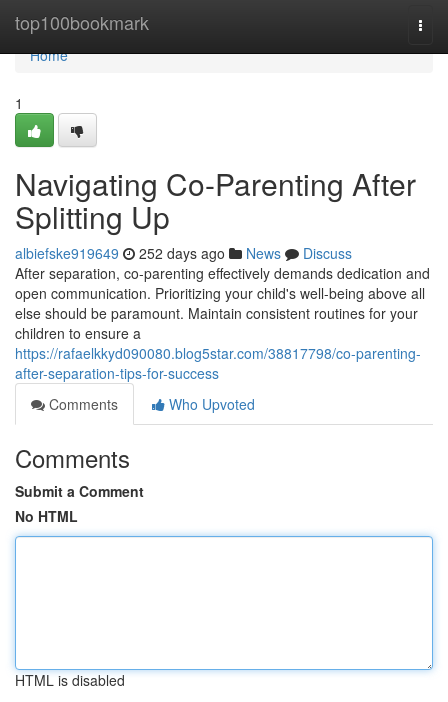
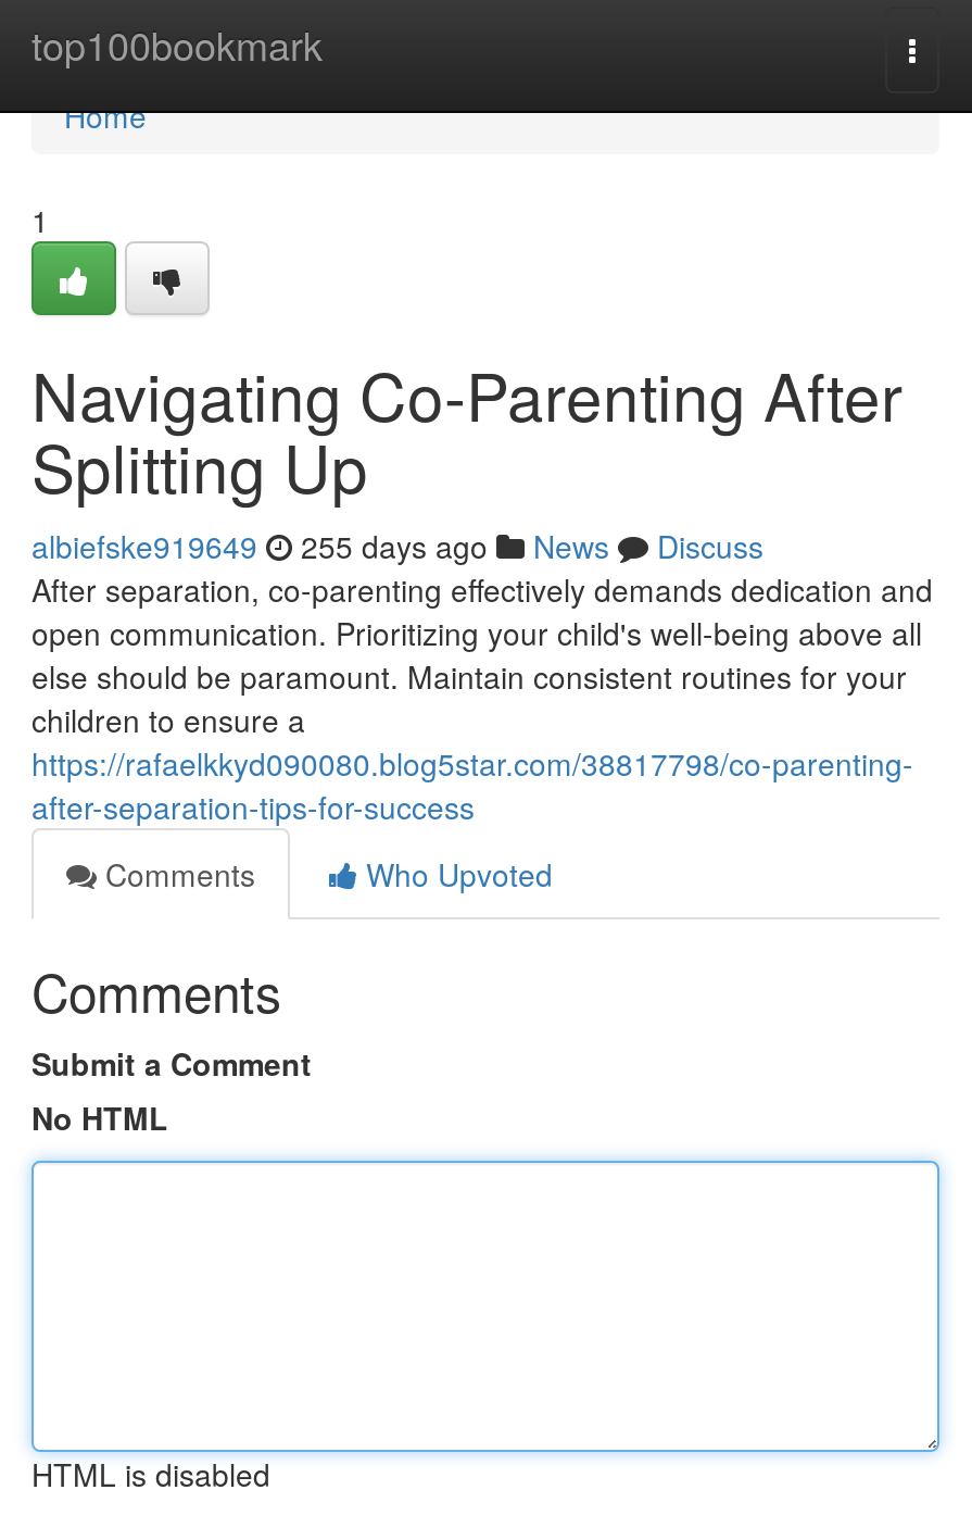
- albiefske919649 252 days ago News Discuss
+ albiefske919649 255 days ago News Discuss
